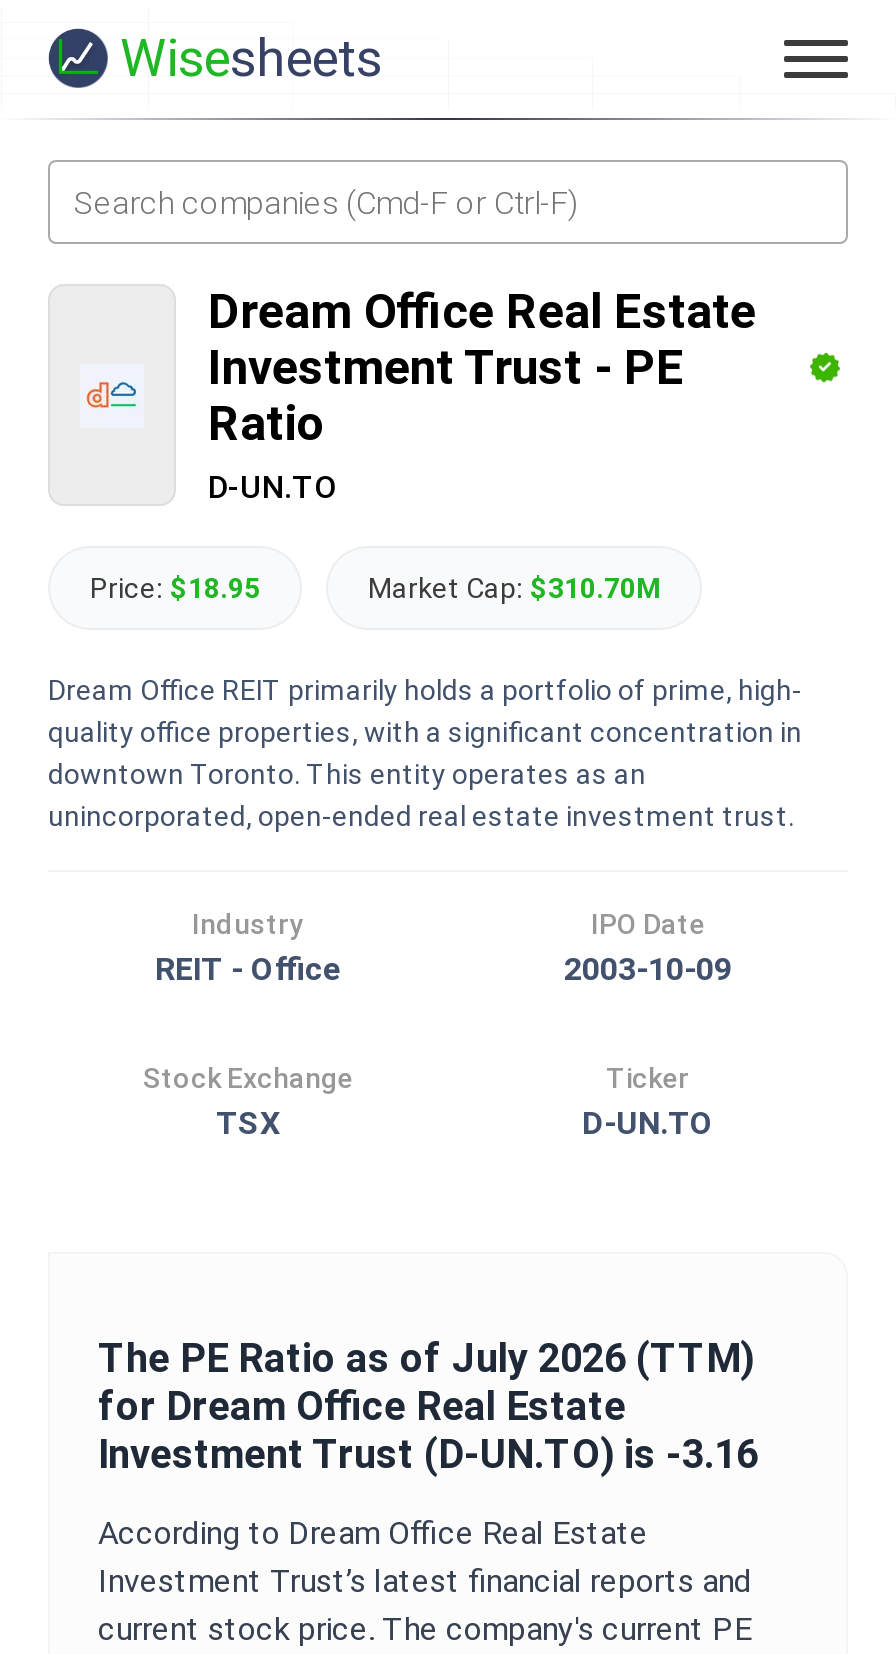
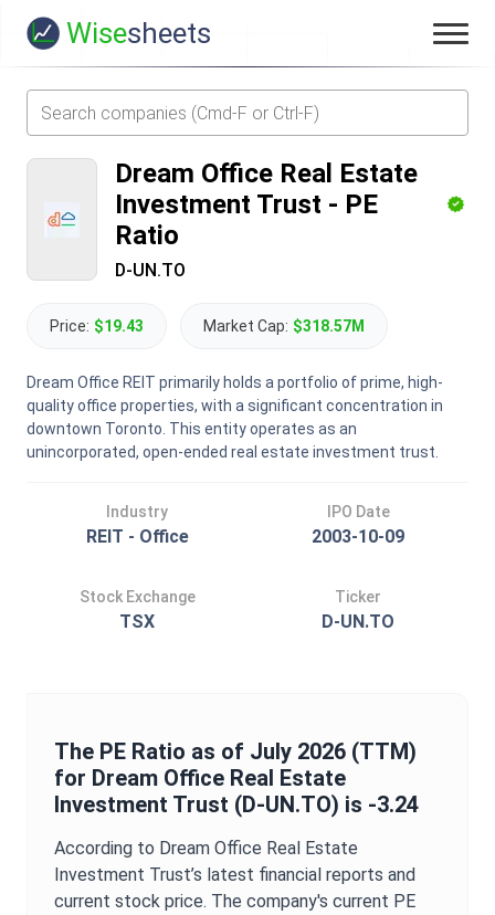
- Price: $18.95
+ Price: $19.43

- Market Cap: $310.70M
+ Market Cap: $318.57M

- Investment Trust (D-UN.TO) is -3.16
+ Investment Trust (D-UN.TO) is -3.24
